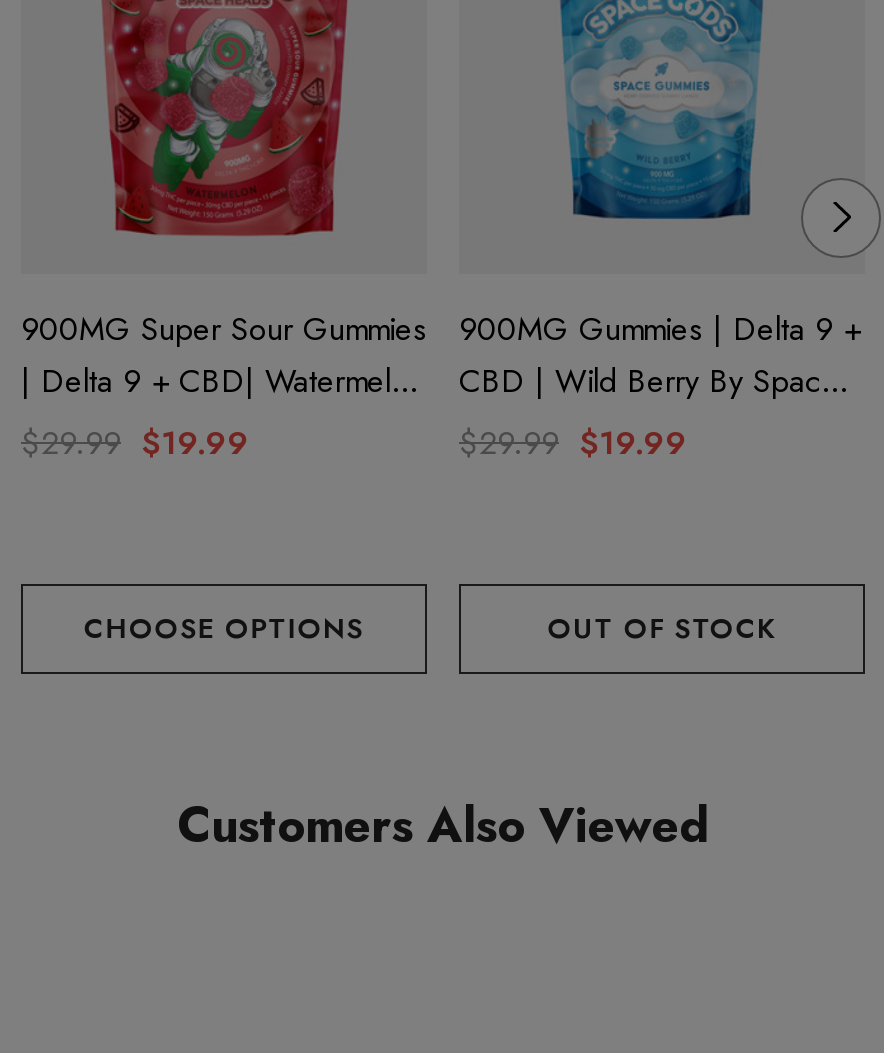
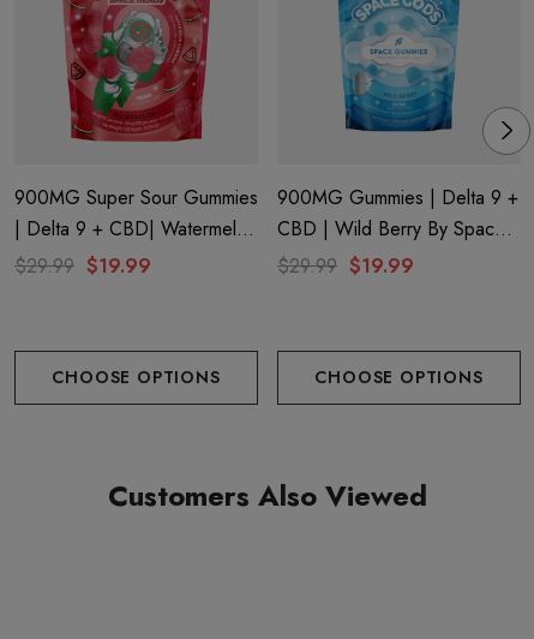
- OUT OF STOCK
+ CHOOSE OPTIONS
